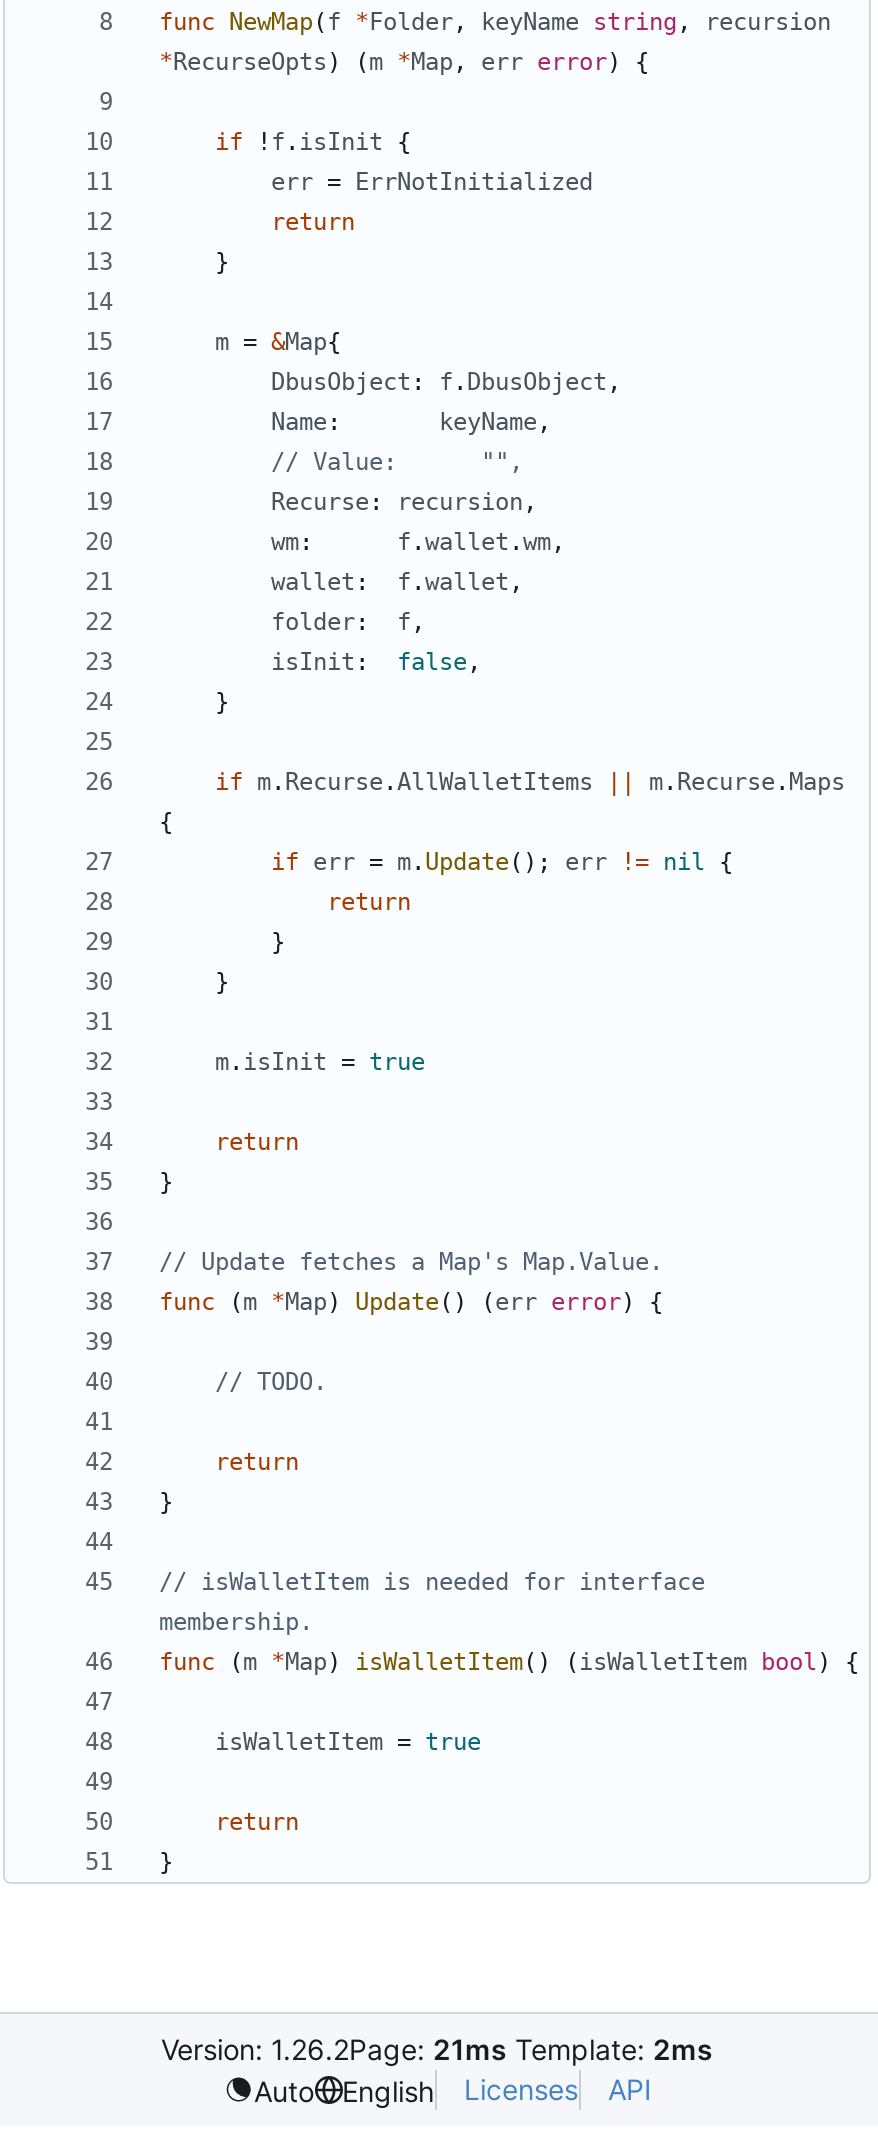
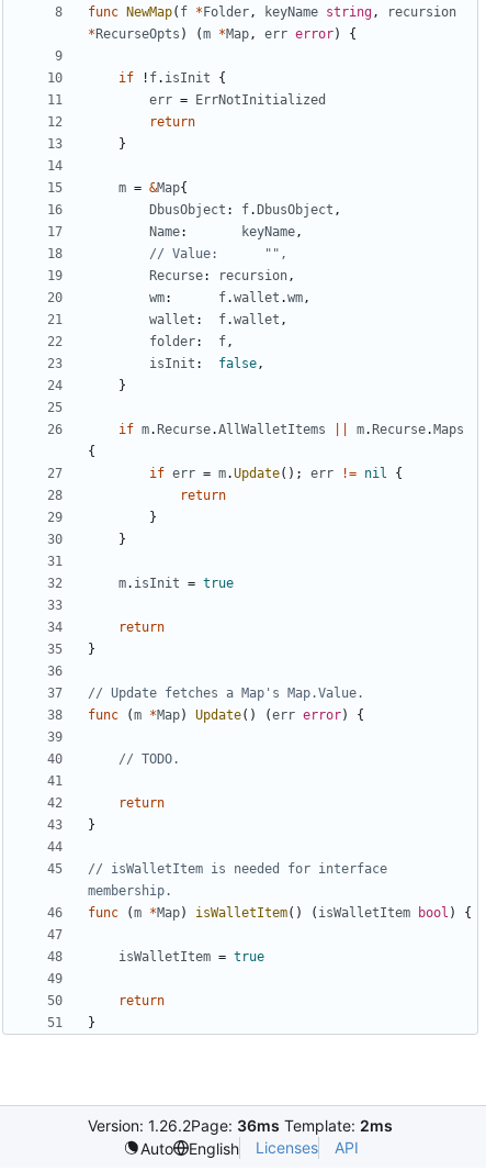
- Version: 1.26.2Page: 21ms Template: 2ms
+ Version: 1.26.2Page: 36ms Template: 2ms
